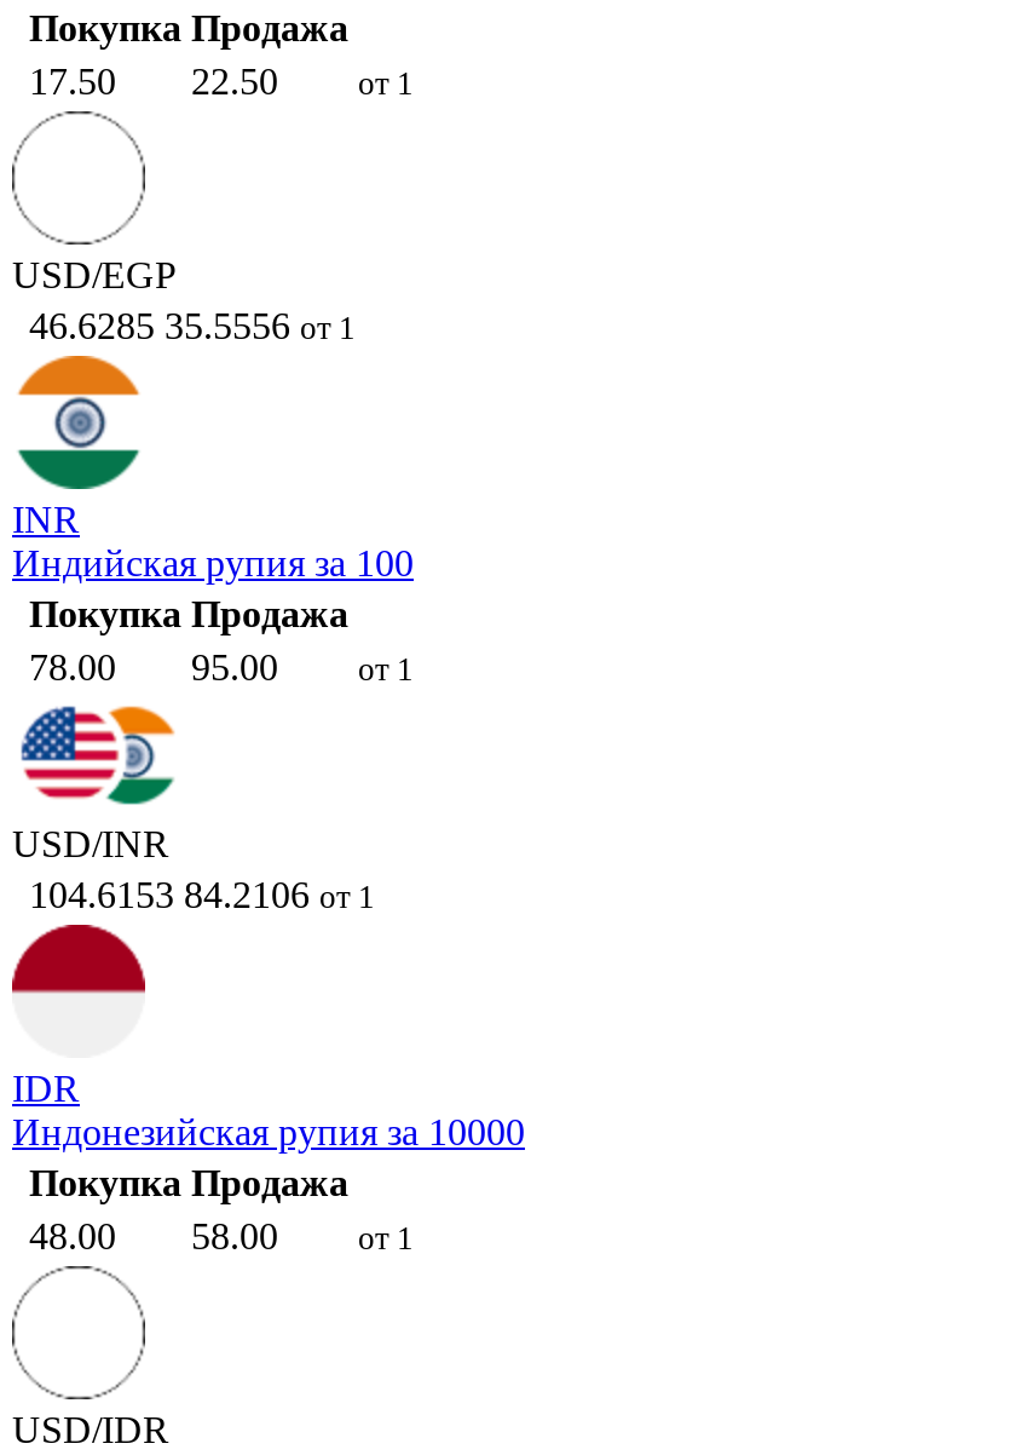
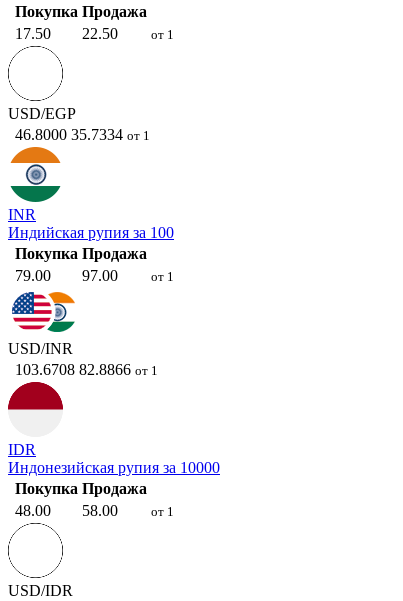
- 46.6285 35.5556 от 1
+ 46.8000 35.7334 от 1

- 78.00
+ 79.00

- 95.00
+ 97.00

- 104.6153 84.2106 от 1
+ 103.6708 82.8866 от 1
